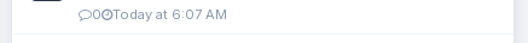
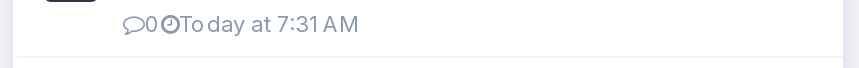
- 0 Today at 6:07 AM
+ 0 Today at 7:31 AM
